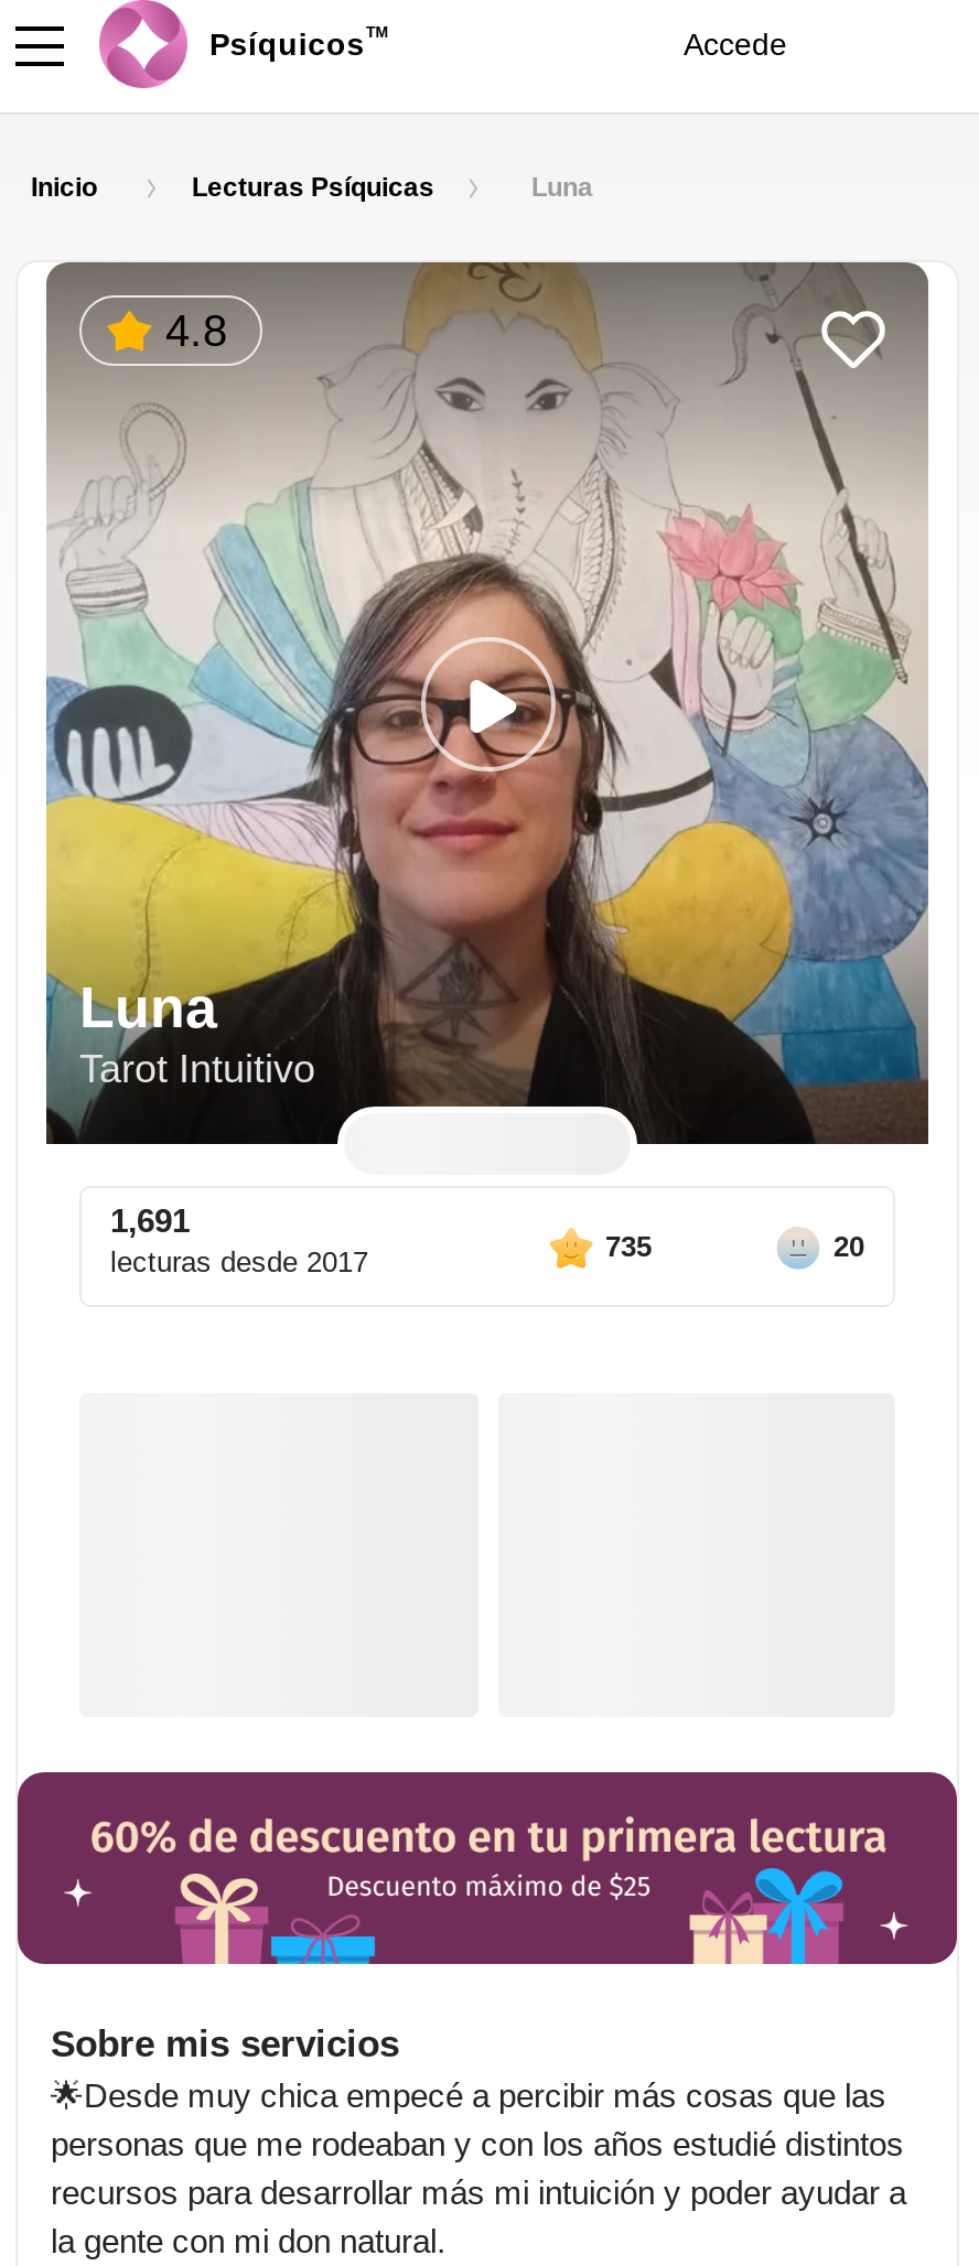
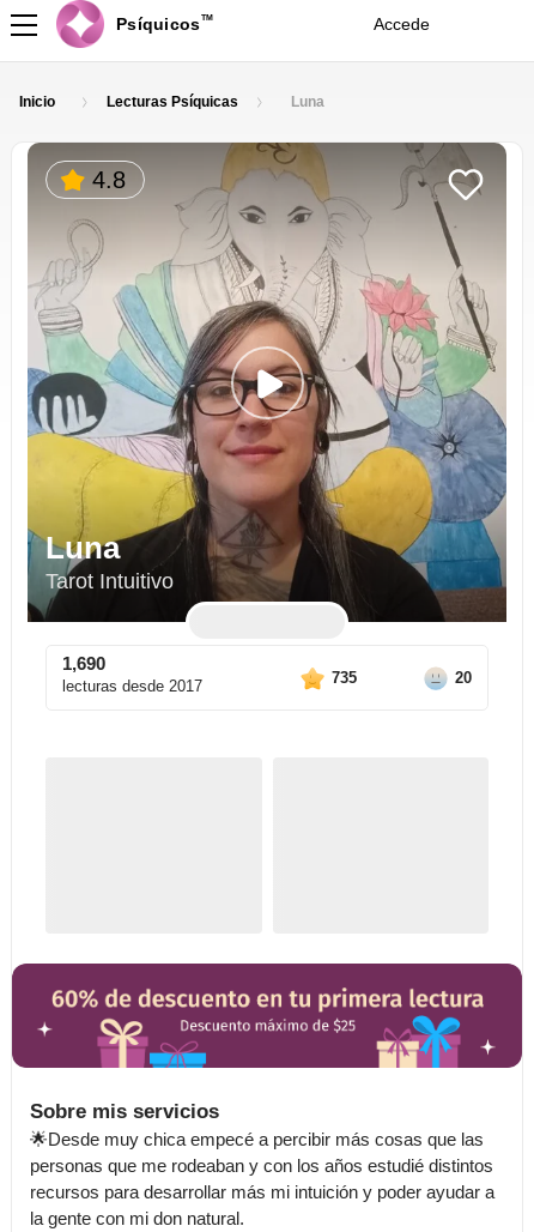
- 1,691
+ 1,690
